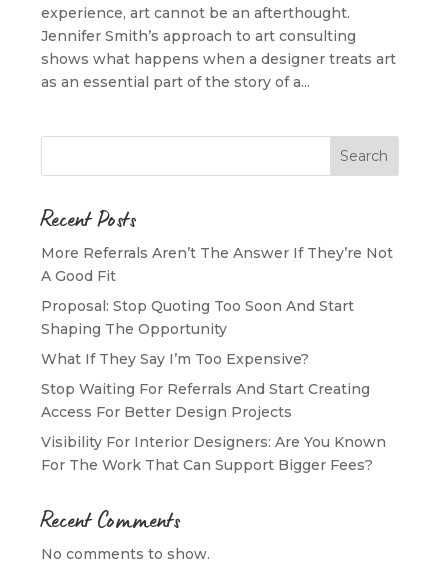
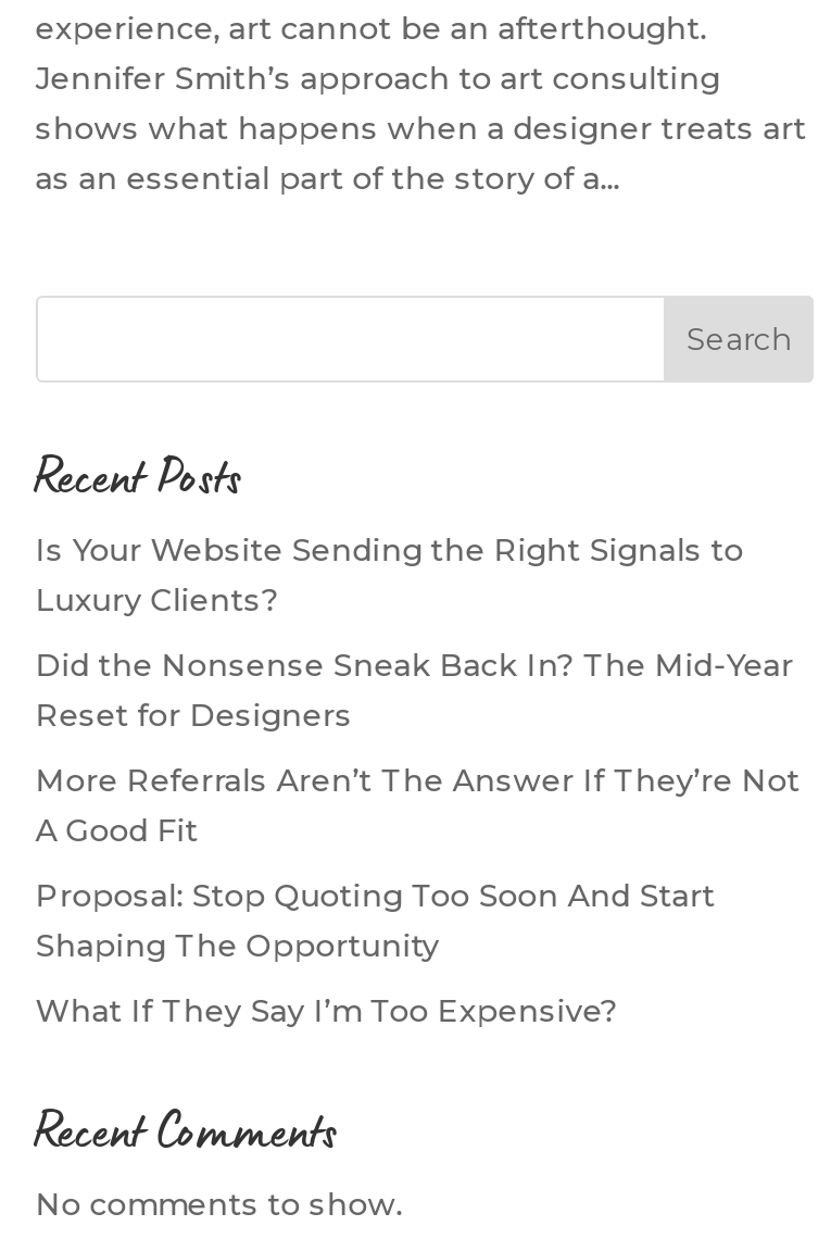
+ Is Your Website Sending the Right Signals to
+ Luxury Clients?
+ Did the Nonsense Sneak Back In? The Mid-Year
+ Reset for Designers

moved down: More Referrals Aren’t The Answer If They’re Not | A Good Fit | Proposal: Stop Quoting Too Soon And Start | Shaping The Opportunity | What If They Say I’m Too Expensive?

- Stop Waiting For Referrals And Start Creating
- Access For Better Design Projects
- Visibility For Interior Designers: Are You Known
- For The Work That Can Support Bigger Fees?
